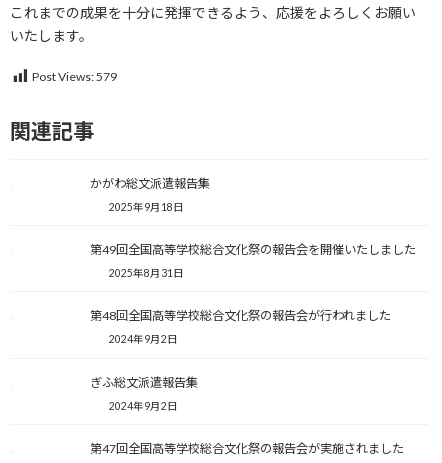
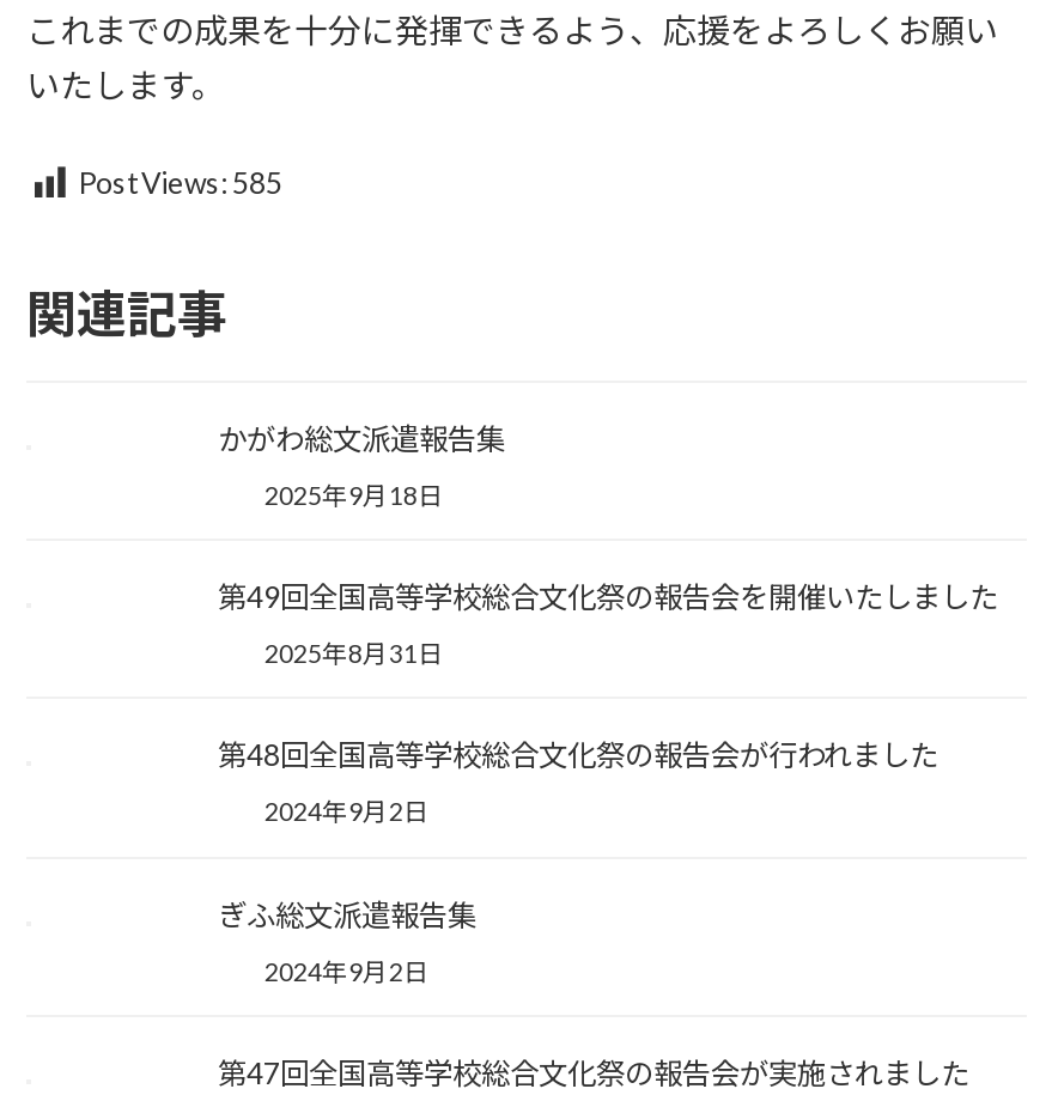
- Post Views: 579
+ Post Views: 585
